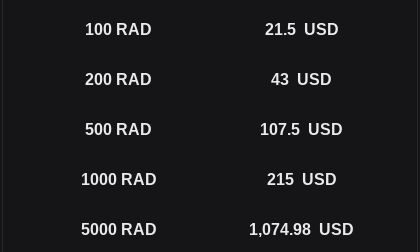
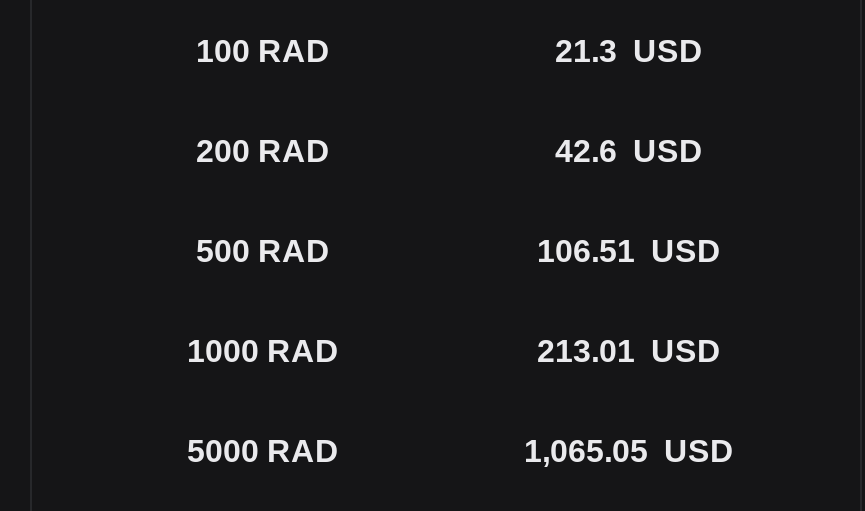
- 21.5 USD
+ 21.3 USD

- 43 USD
+ 42.6 USD

- 107.5 USD
+ 106.51 USD

- 215 USD
+ 213.01 USD

- 1,074.98 USD
+ 1,065.05 USD
